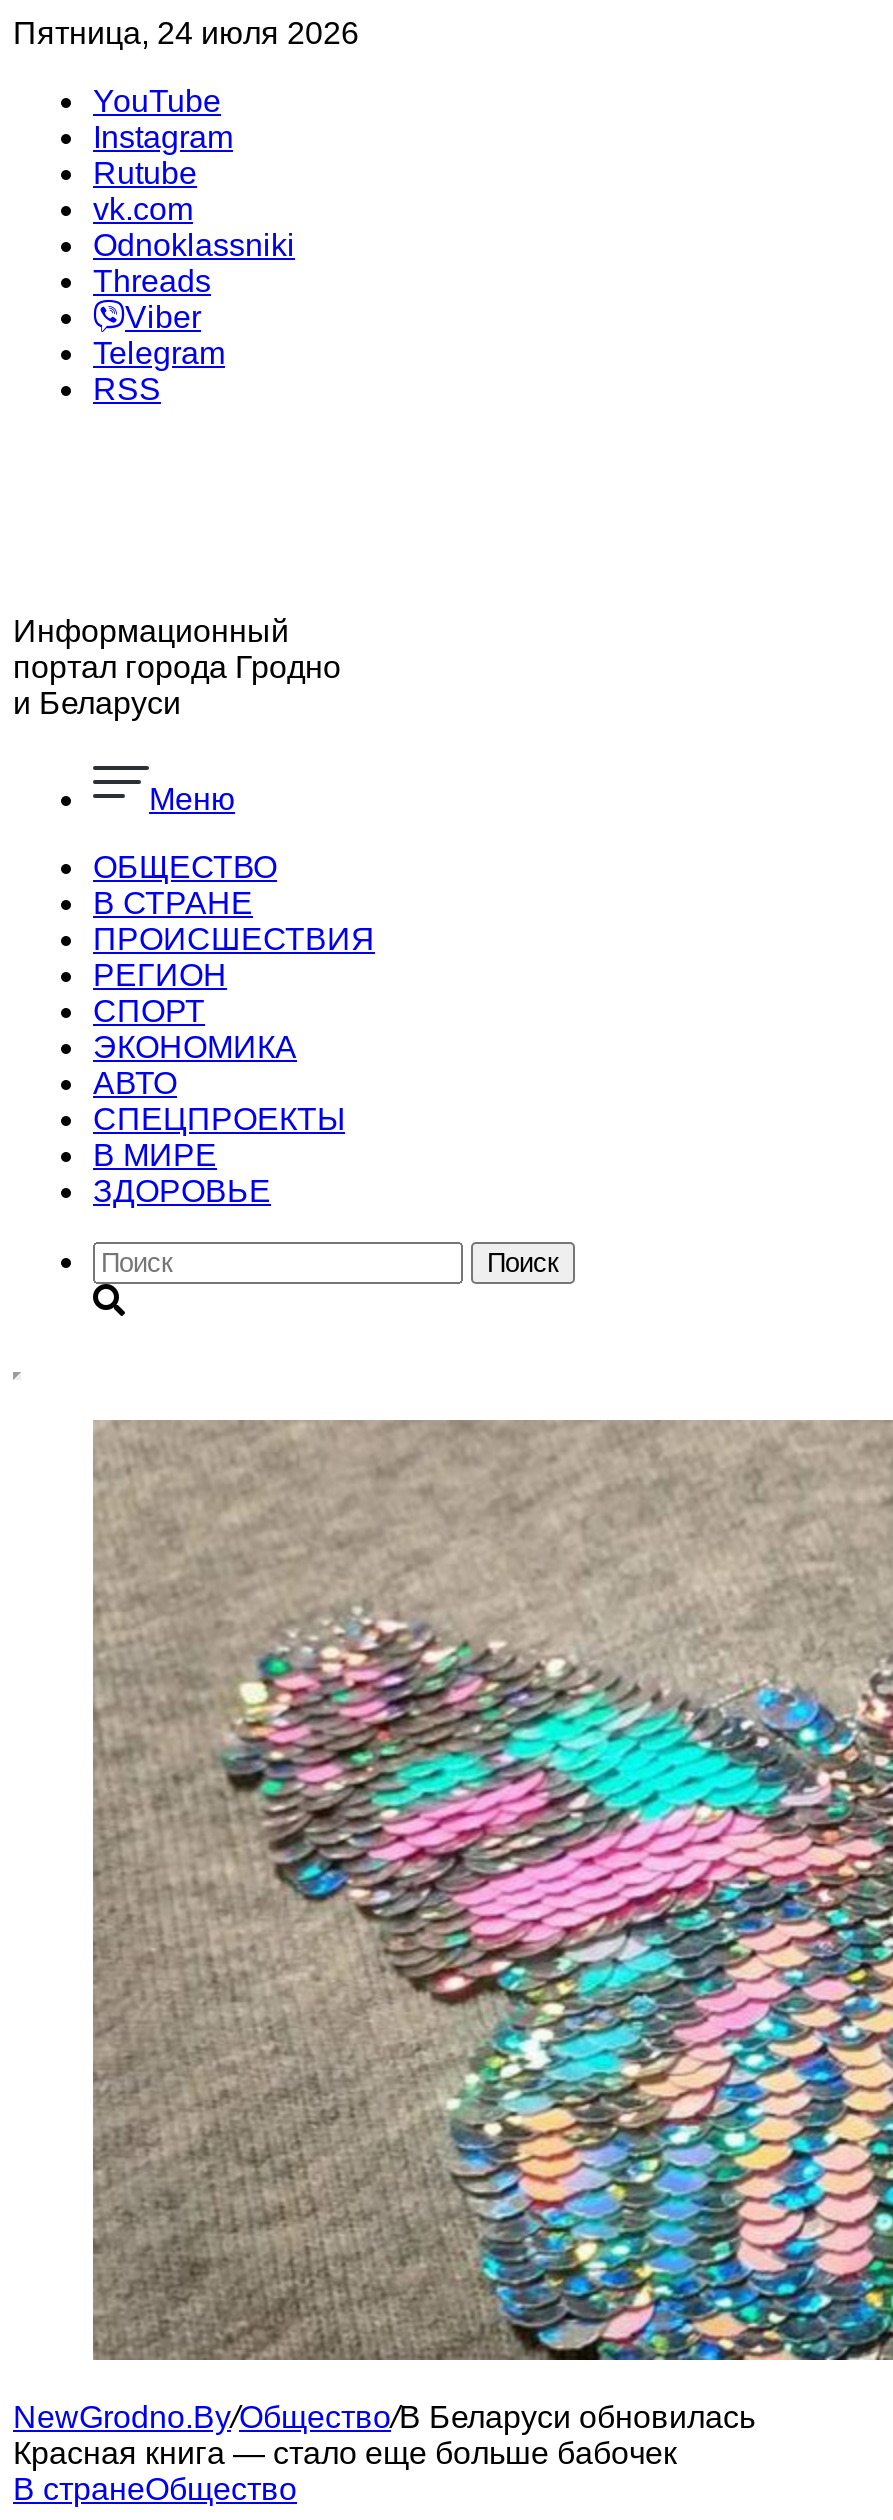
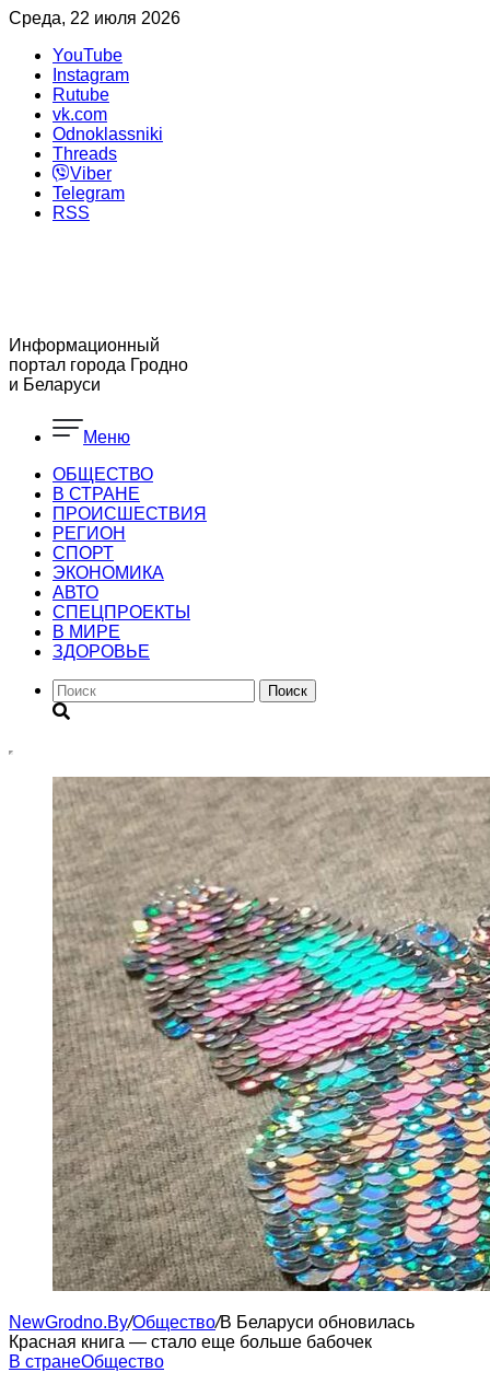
- Пятница, 24 июля 2026
+ Среда, 22 июля 2026
